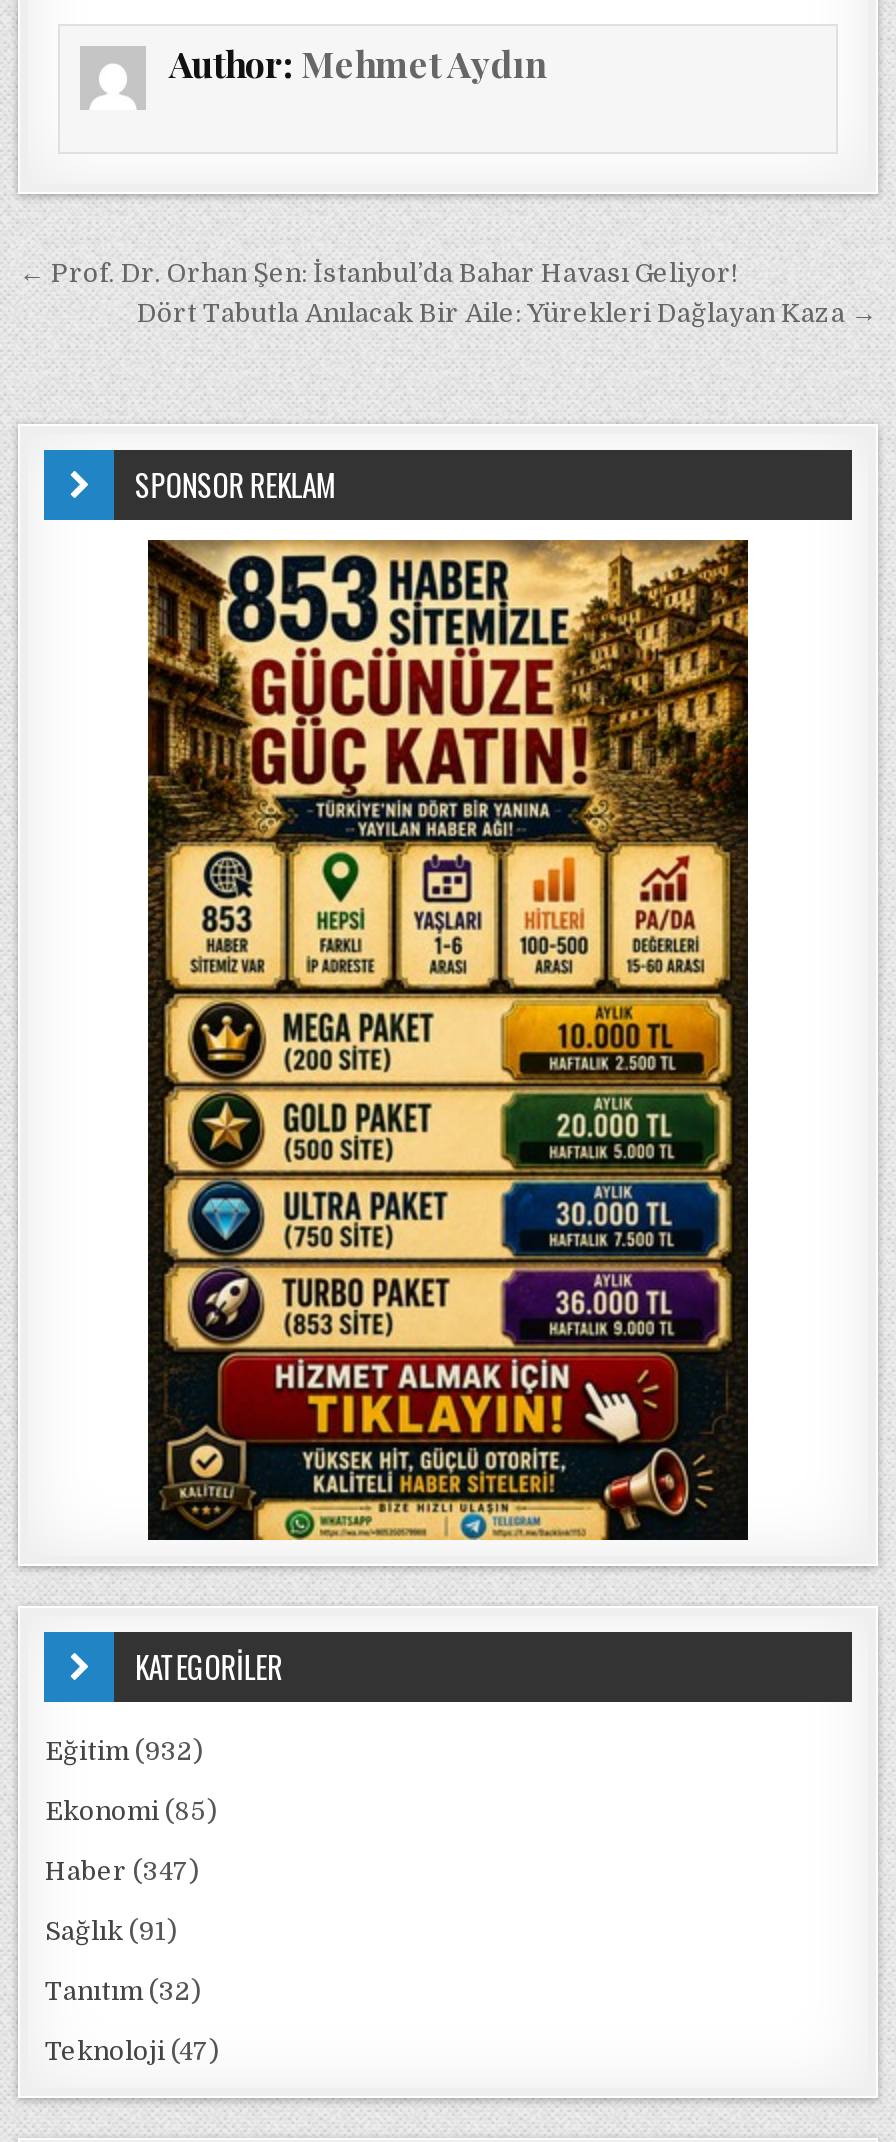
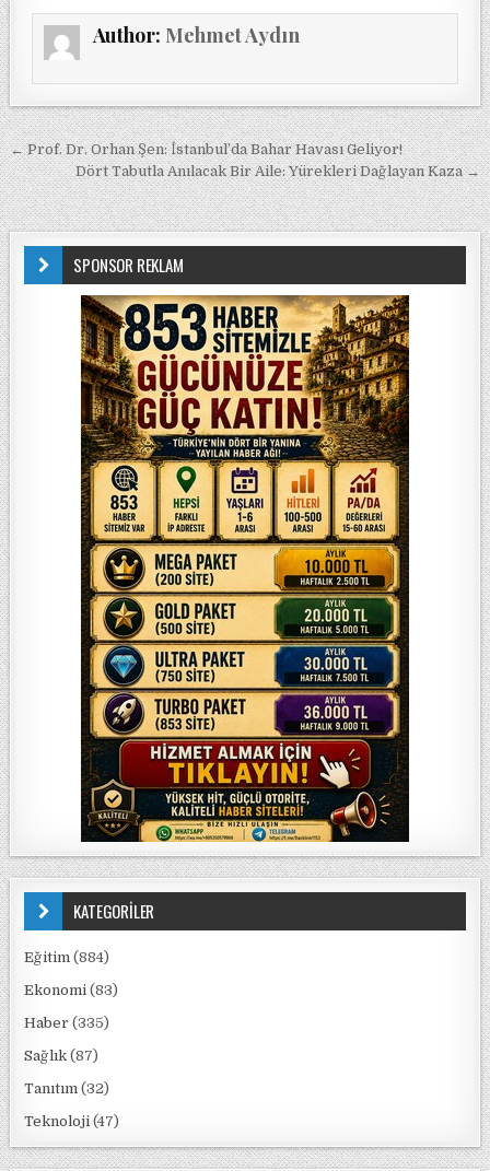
- Eğitim (932)
+ Eğitim (884)

- Ekonomi (85)
+ Ekonomi (83)

- Haber (347)
+ Haber (335)

- Sağlık (91)
+ Sağlık (87)
